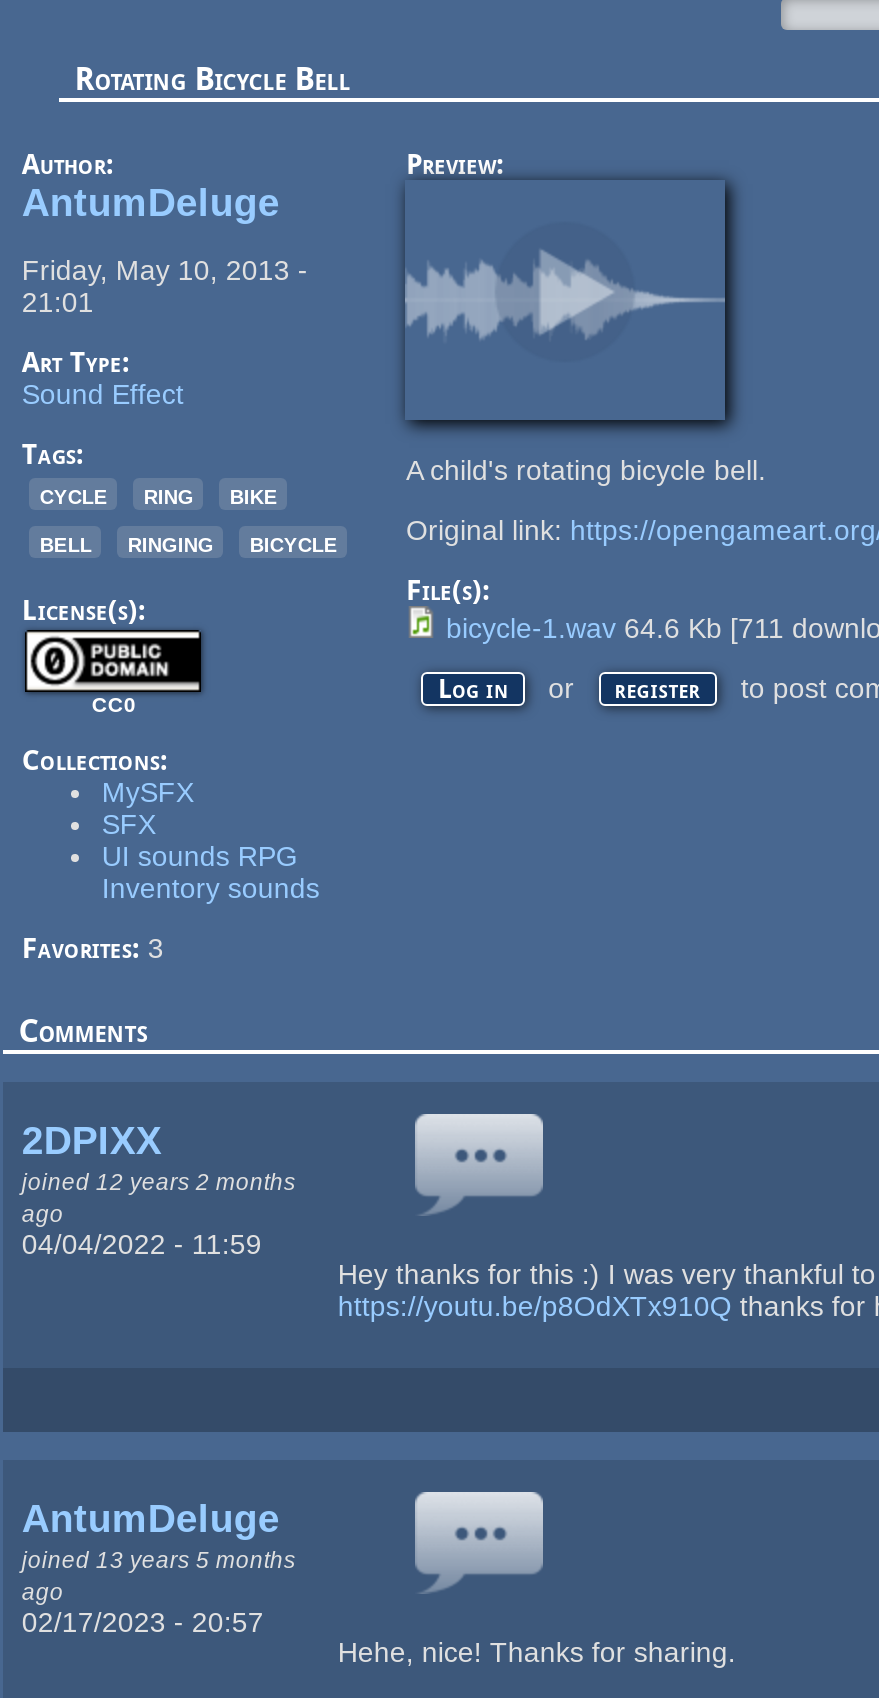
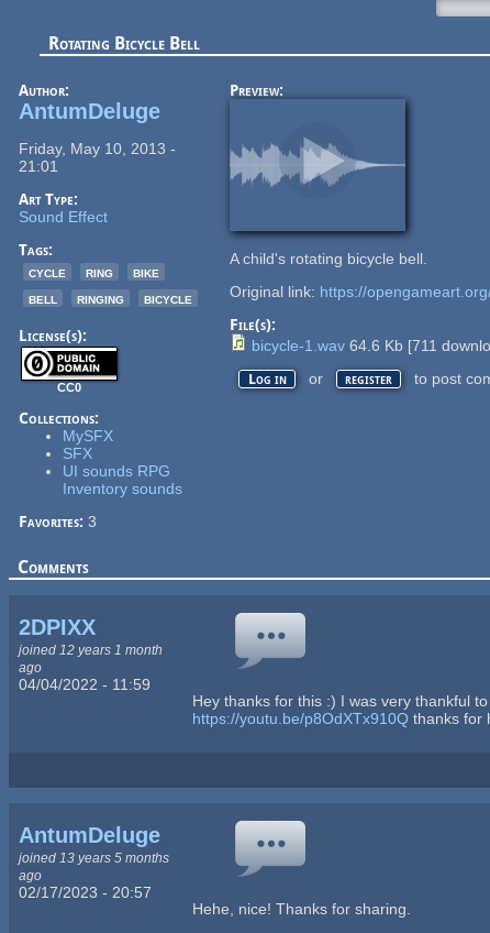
- joined 12 years 2 months
+ joined 12 years 1 month
